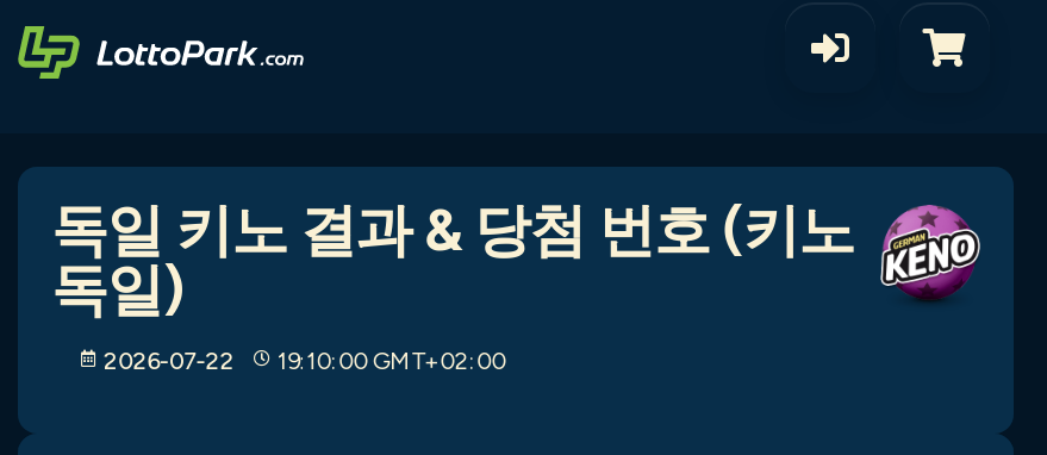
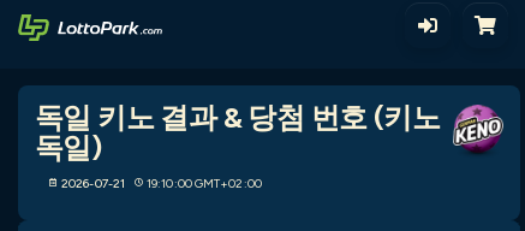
- 2026-07-22 19:10:00 GMT+02:00
+ 2026-07-21 19:10:00 GMT+02:00
